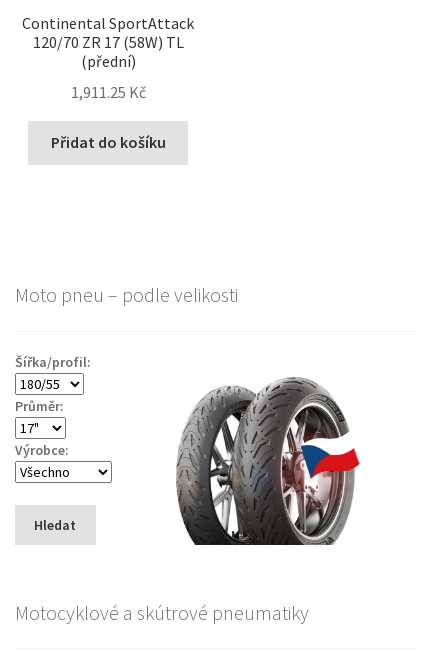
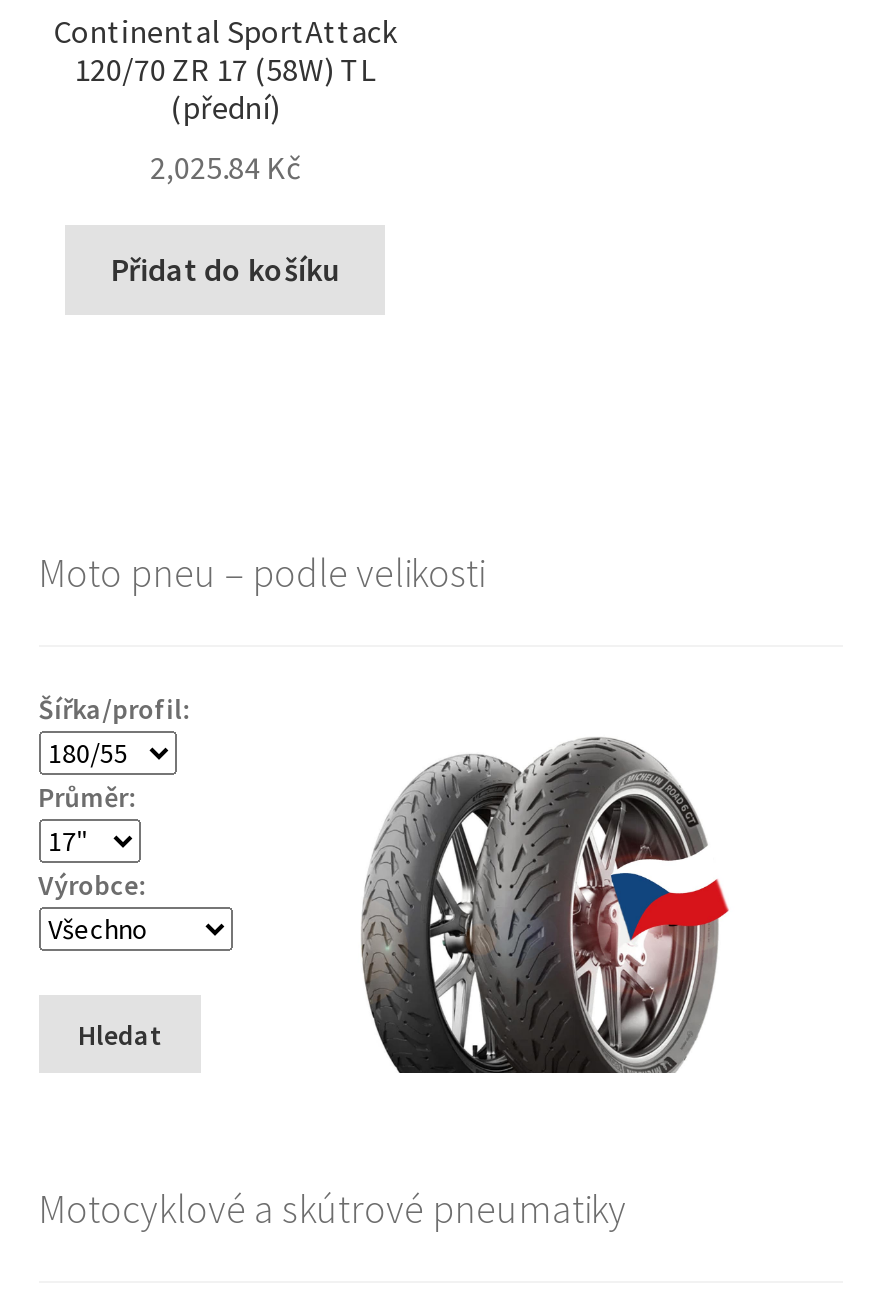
- 1,911.25 Kč
+ 2,025.84 Kč
